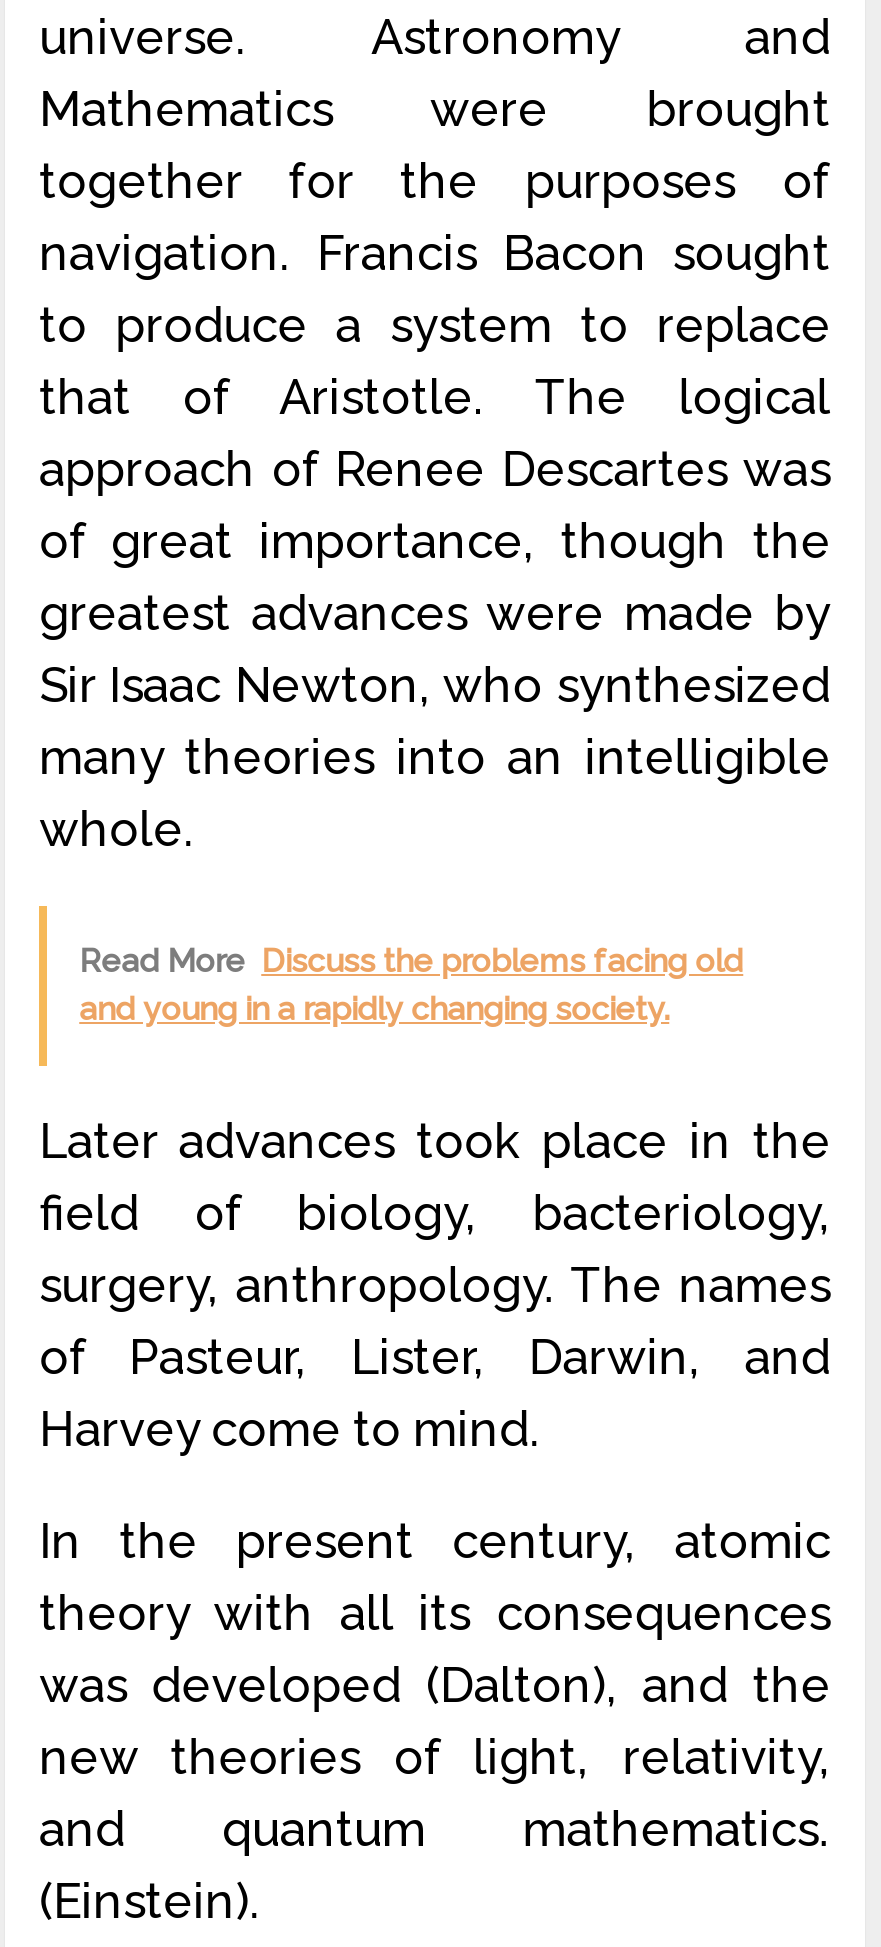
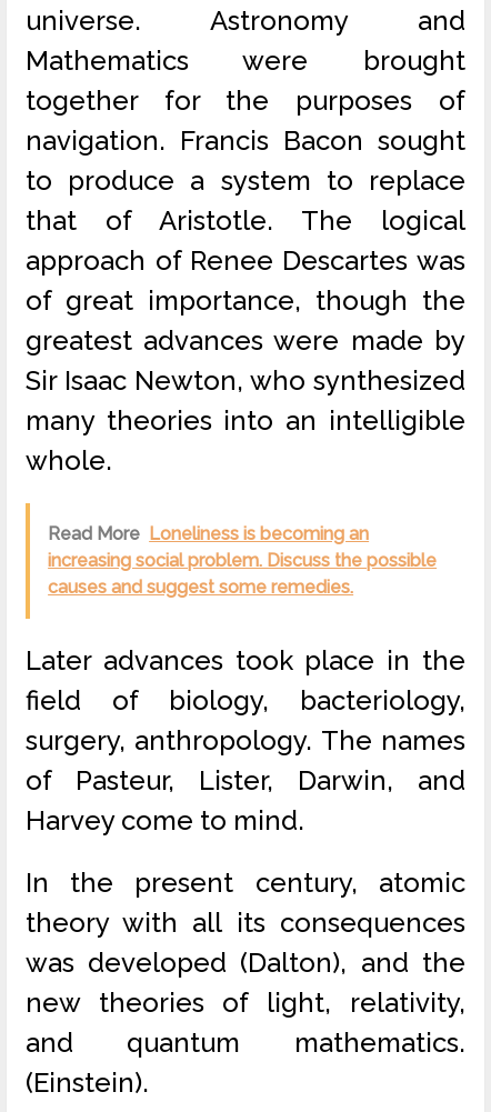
- Read More Discuss the problems facing old
- and young in a rapidly changing society.
+ Read More Loneliness is becoming an
+ increasing social problem. Discuss the possible
+ causes and suggest some remedies.
